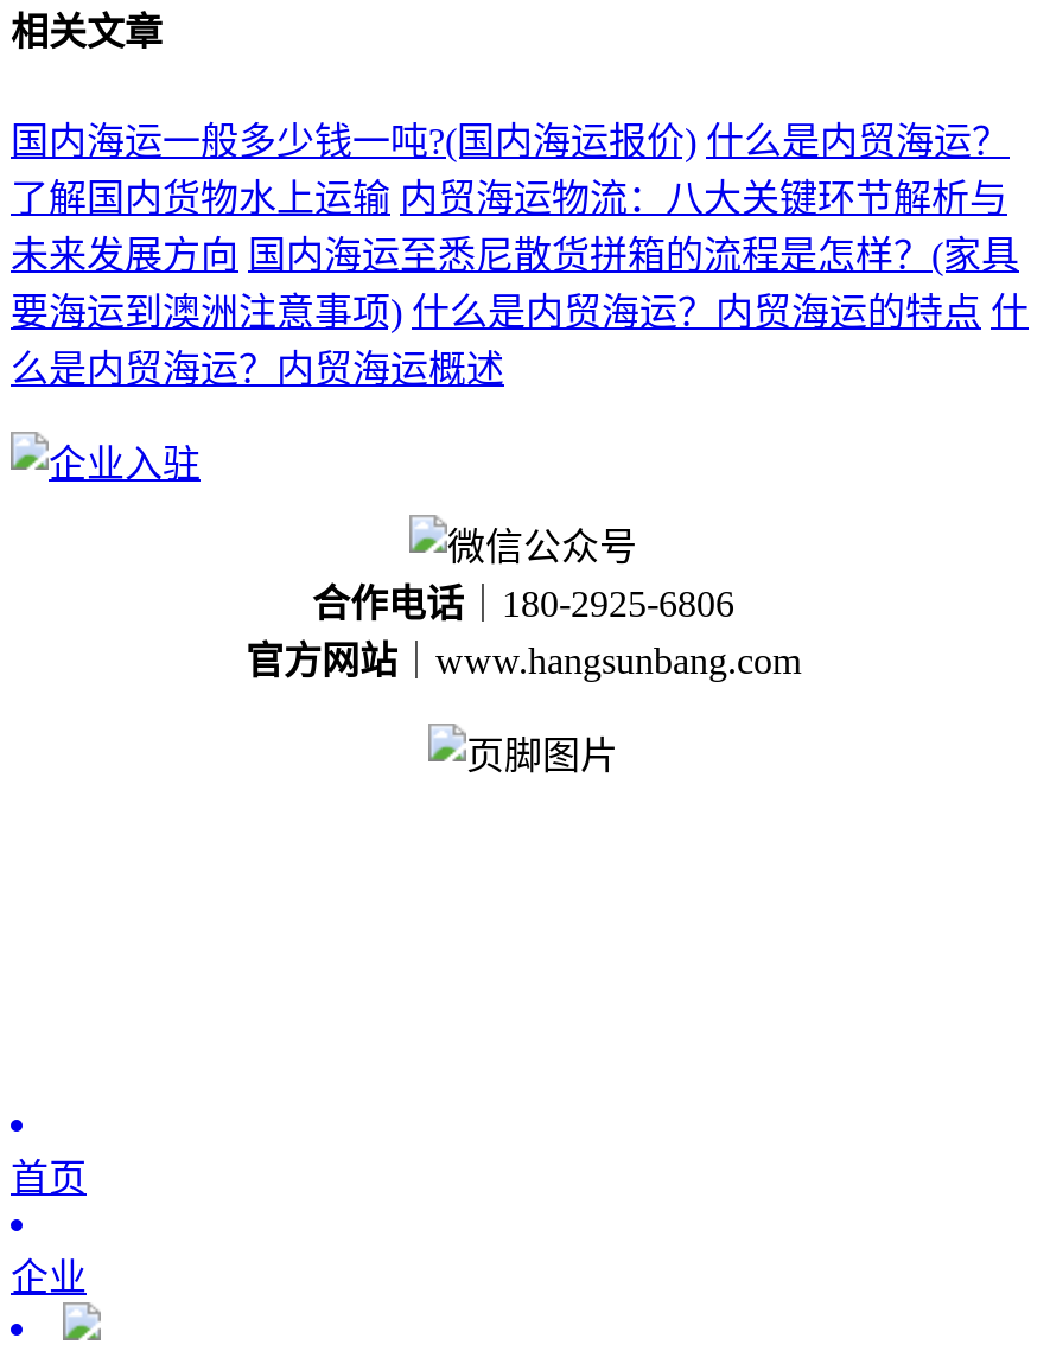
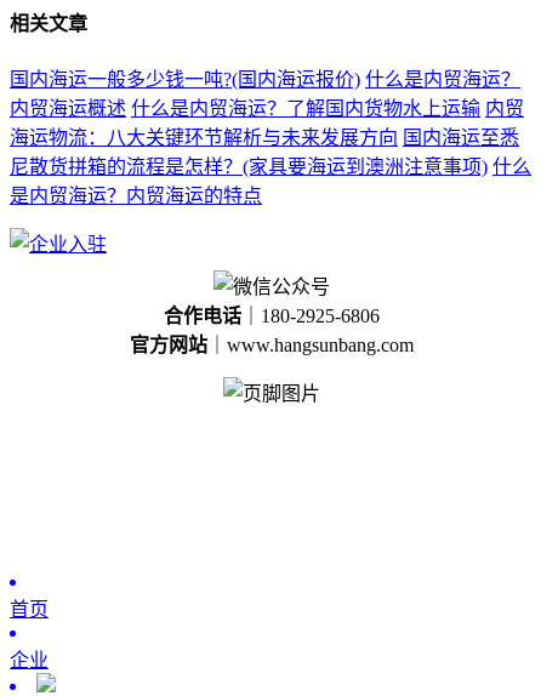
- 了解国内货物水上运输 内贸海运物流：八大关键环节解析与
- 未来发展方向 国内海运至悉尼散货拼箱的流程是怎样？(家具
- 要海运到澳洲注意事项) 什么是内贸海运？内贸海运的特点 什
- 么是内贸海运？内贸海运概述
+ 内贸海运概述 什么是内贸海运？了解国内货物水上运输 内贸
+ 海运物流：八大关键环节解析与未来发展方向 国内海运至悉
+ 尼散货拼箱的流程是怎样？(家具要海运到澳洲注意事项) 什么
+ 是内贸海运？内贸海运的特点
